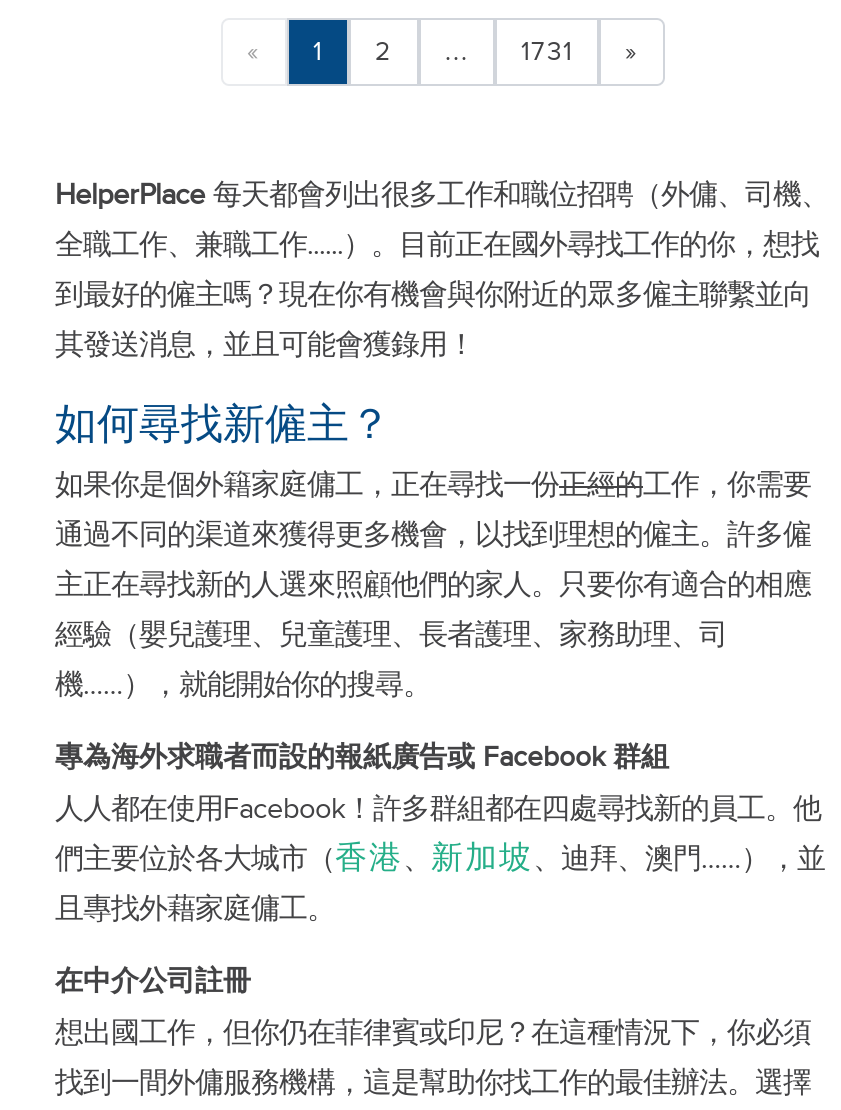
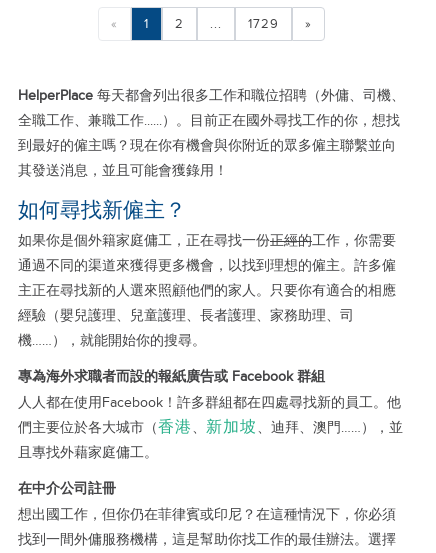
- 1731
+ 1729
